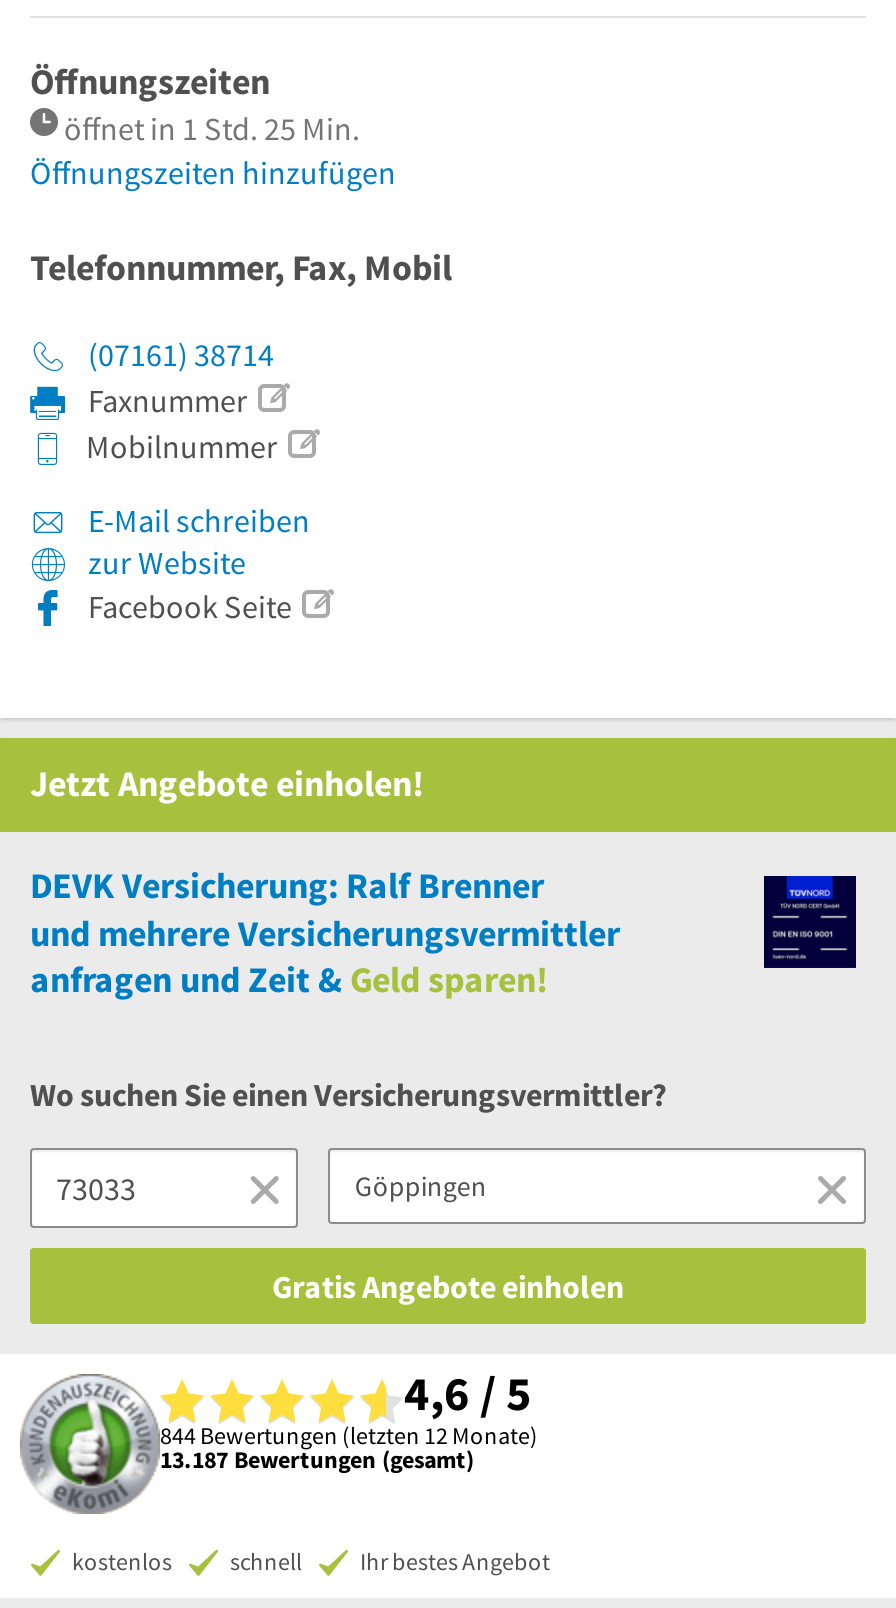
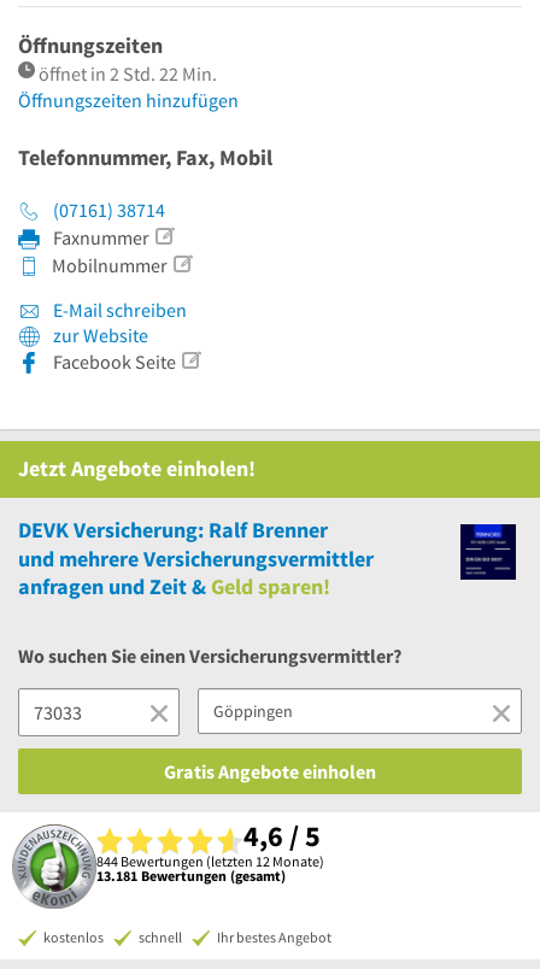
- öffnet in 1 Std. 25 Min.
+ öffnet in 2 Std. 22 Min.

- 13.187 Bewertungen (gesamt)
+ 13.181 Bewertungen (gesamt)
